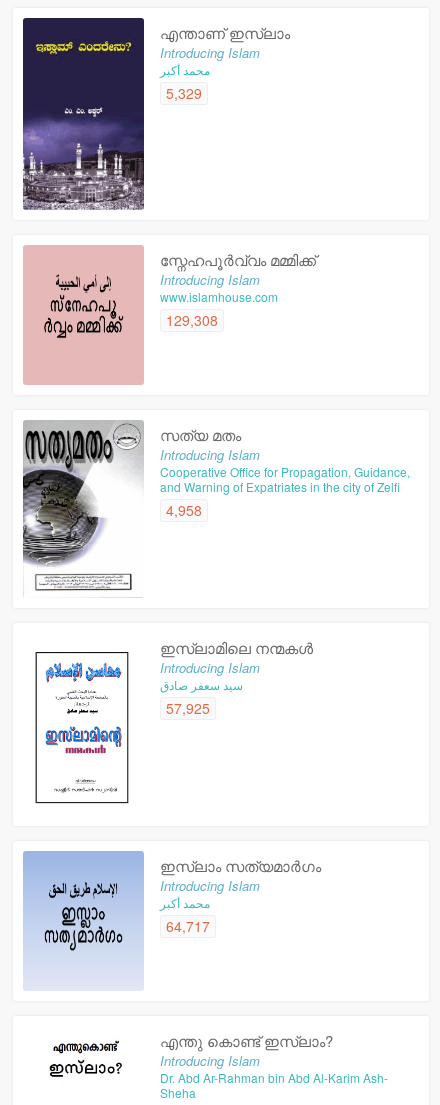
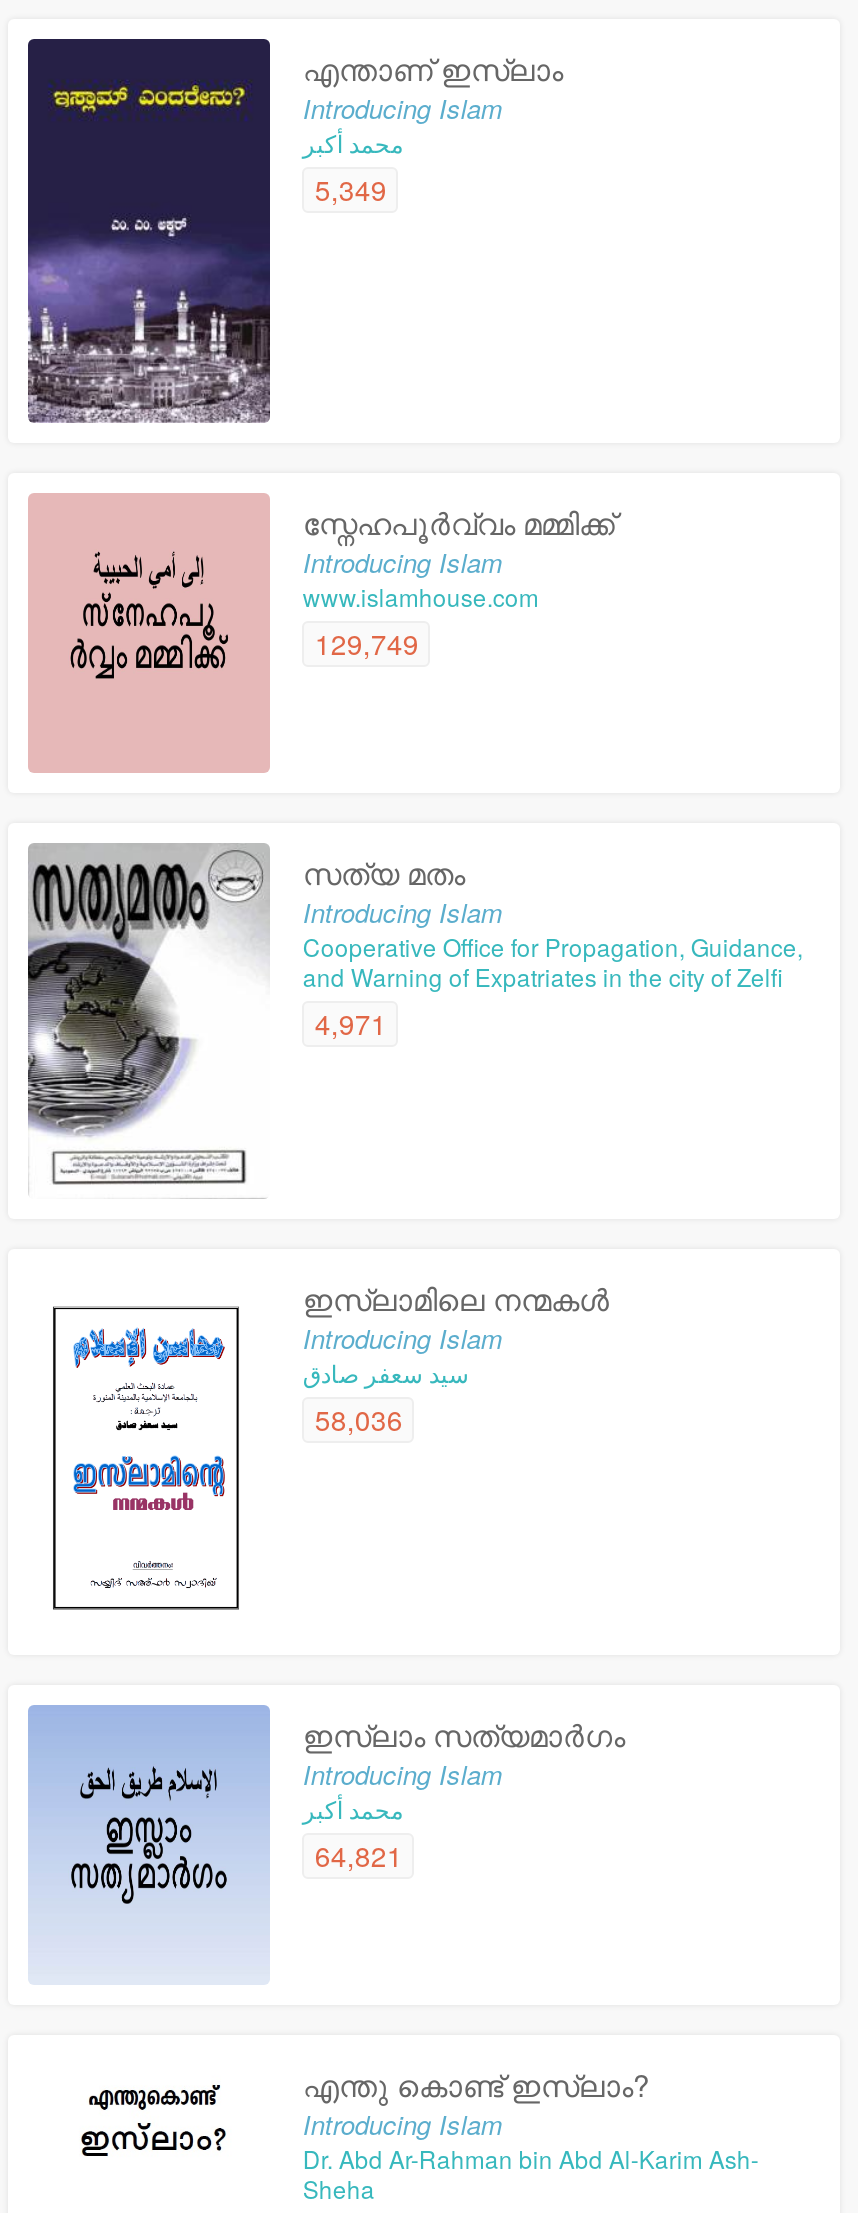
- 5,329
+ 5,349

- 129,308
+ 129,749

- 4,958
+ 4,971

- 57,925
+ 58,036

- 64,717
+ 64,821
